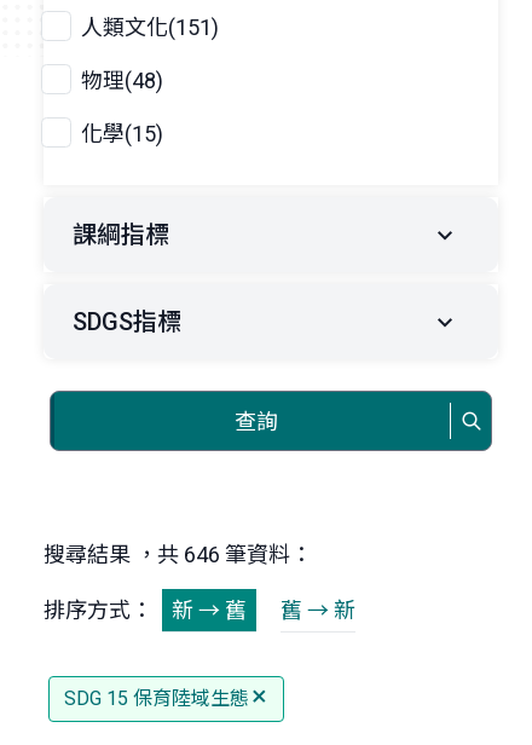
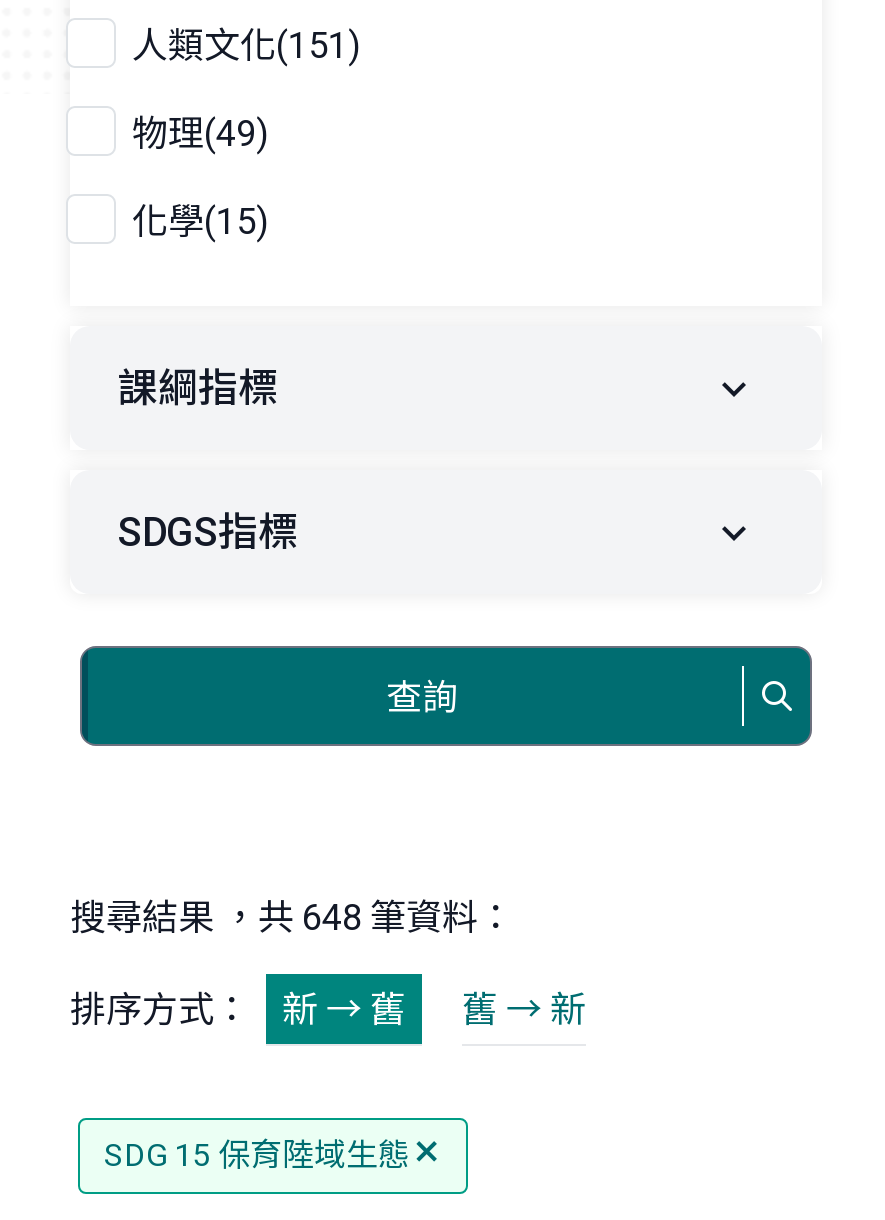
- 物理(48)
+ 物理(49)

- 搜尋結果 ，共 646 筆資料：
+ 搜尋結果 ，共 648 筆資料：
